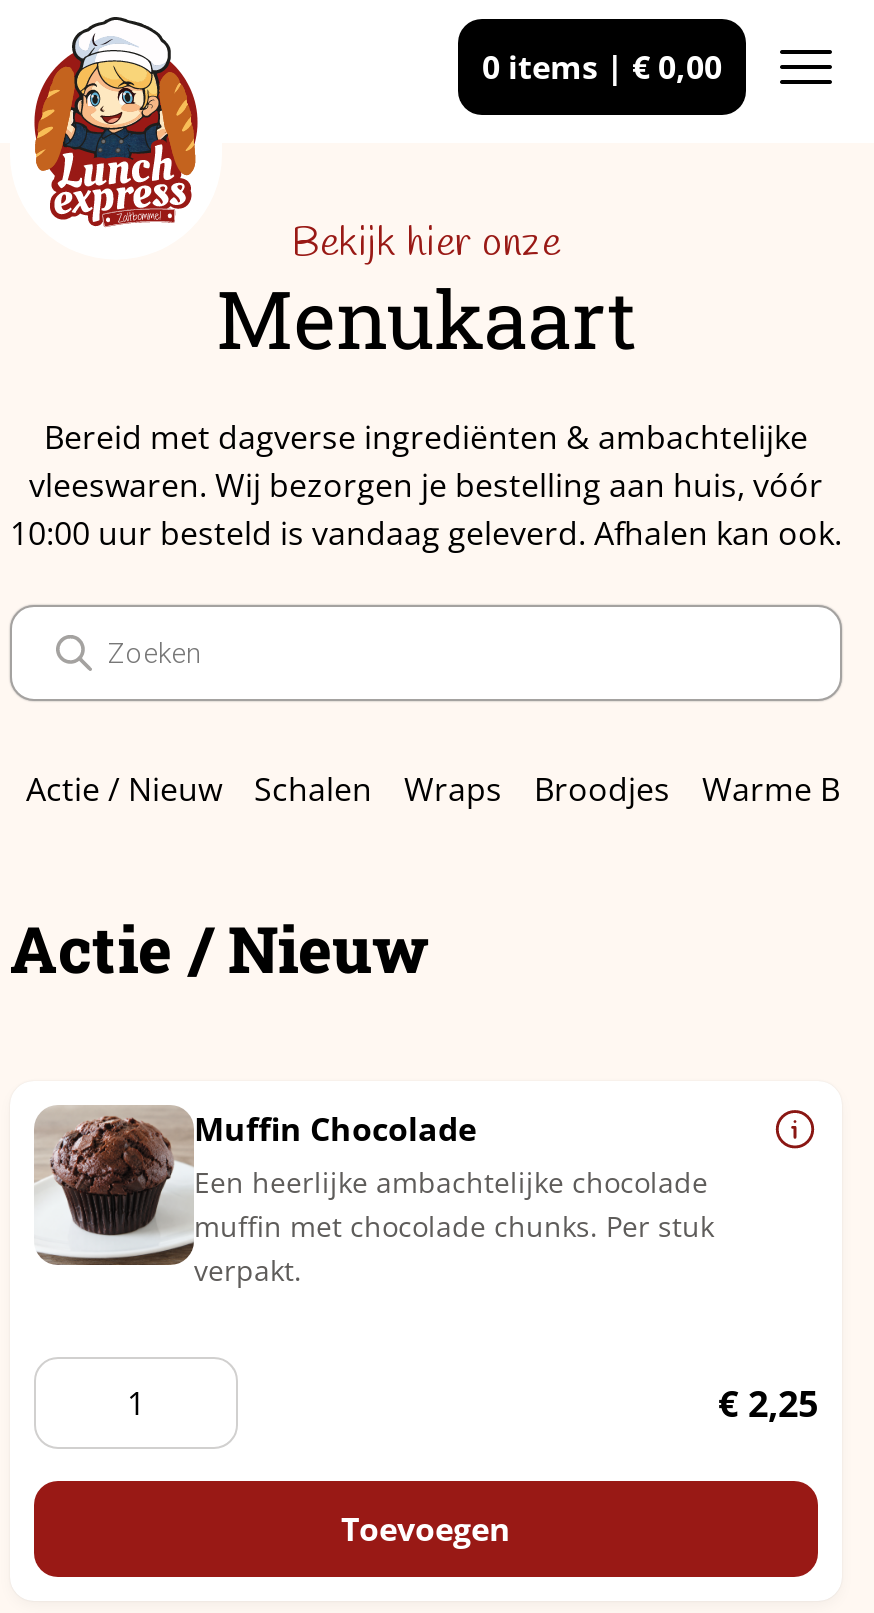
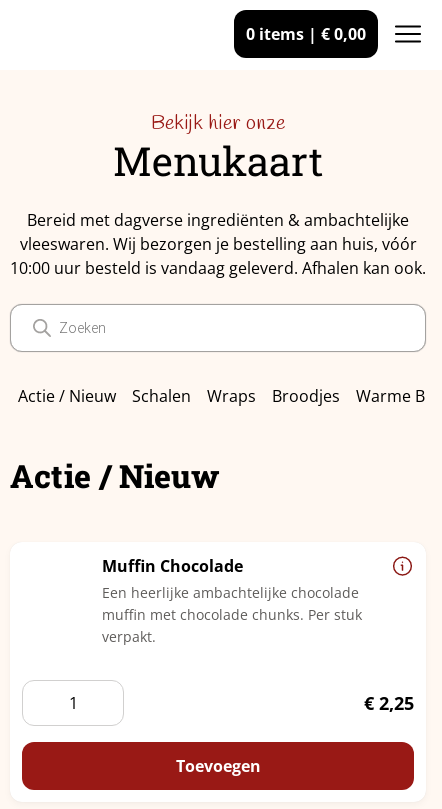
- [image]

- [image]
